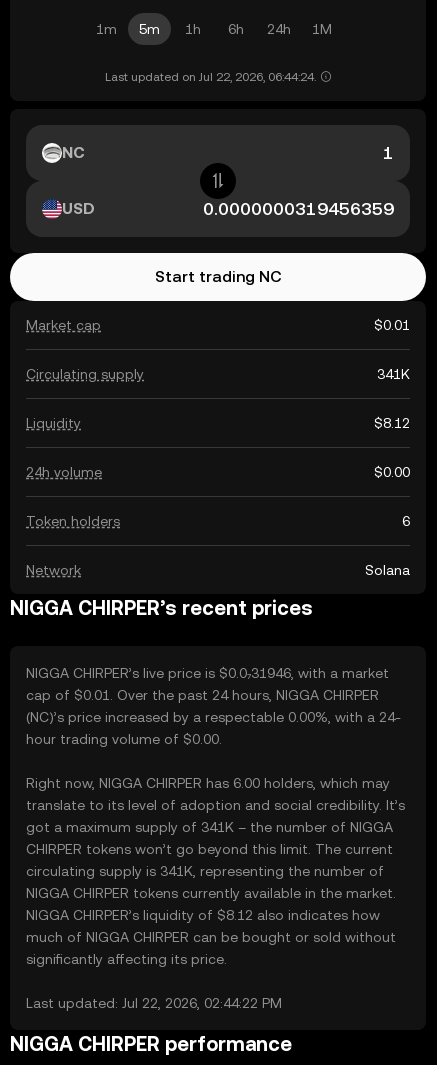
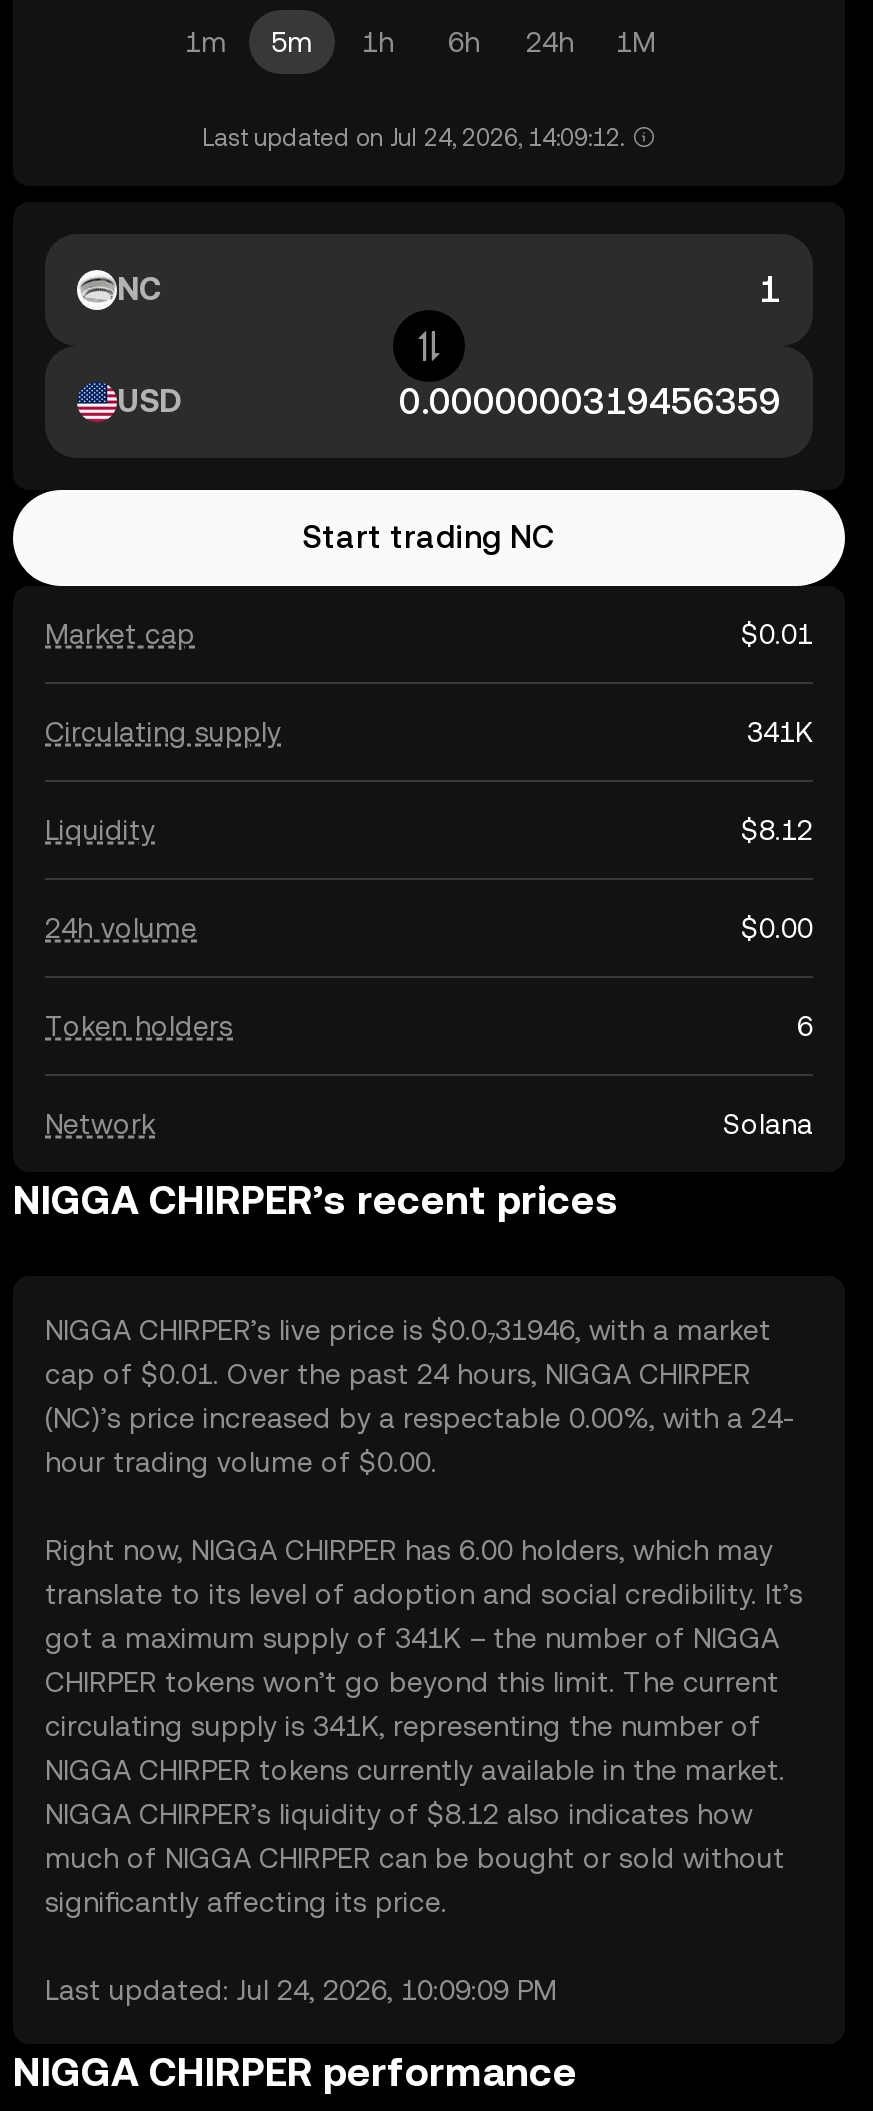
- Last updated on Jul 22, 2026, 06:44:24.
+ Last updated on Jul 24, 2026, 14:09:12.

- Last updated: Jul 22, 2026, 02:44:22 PM
+ Last updated: Jul 24, 2026, 10:09:09 PM
